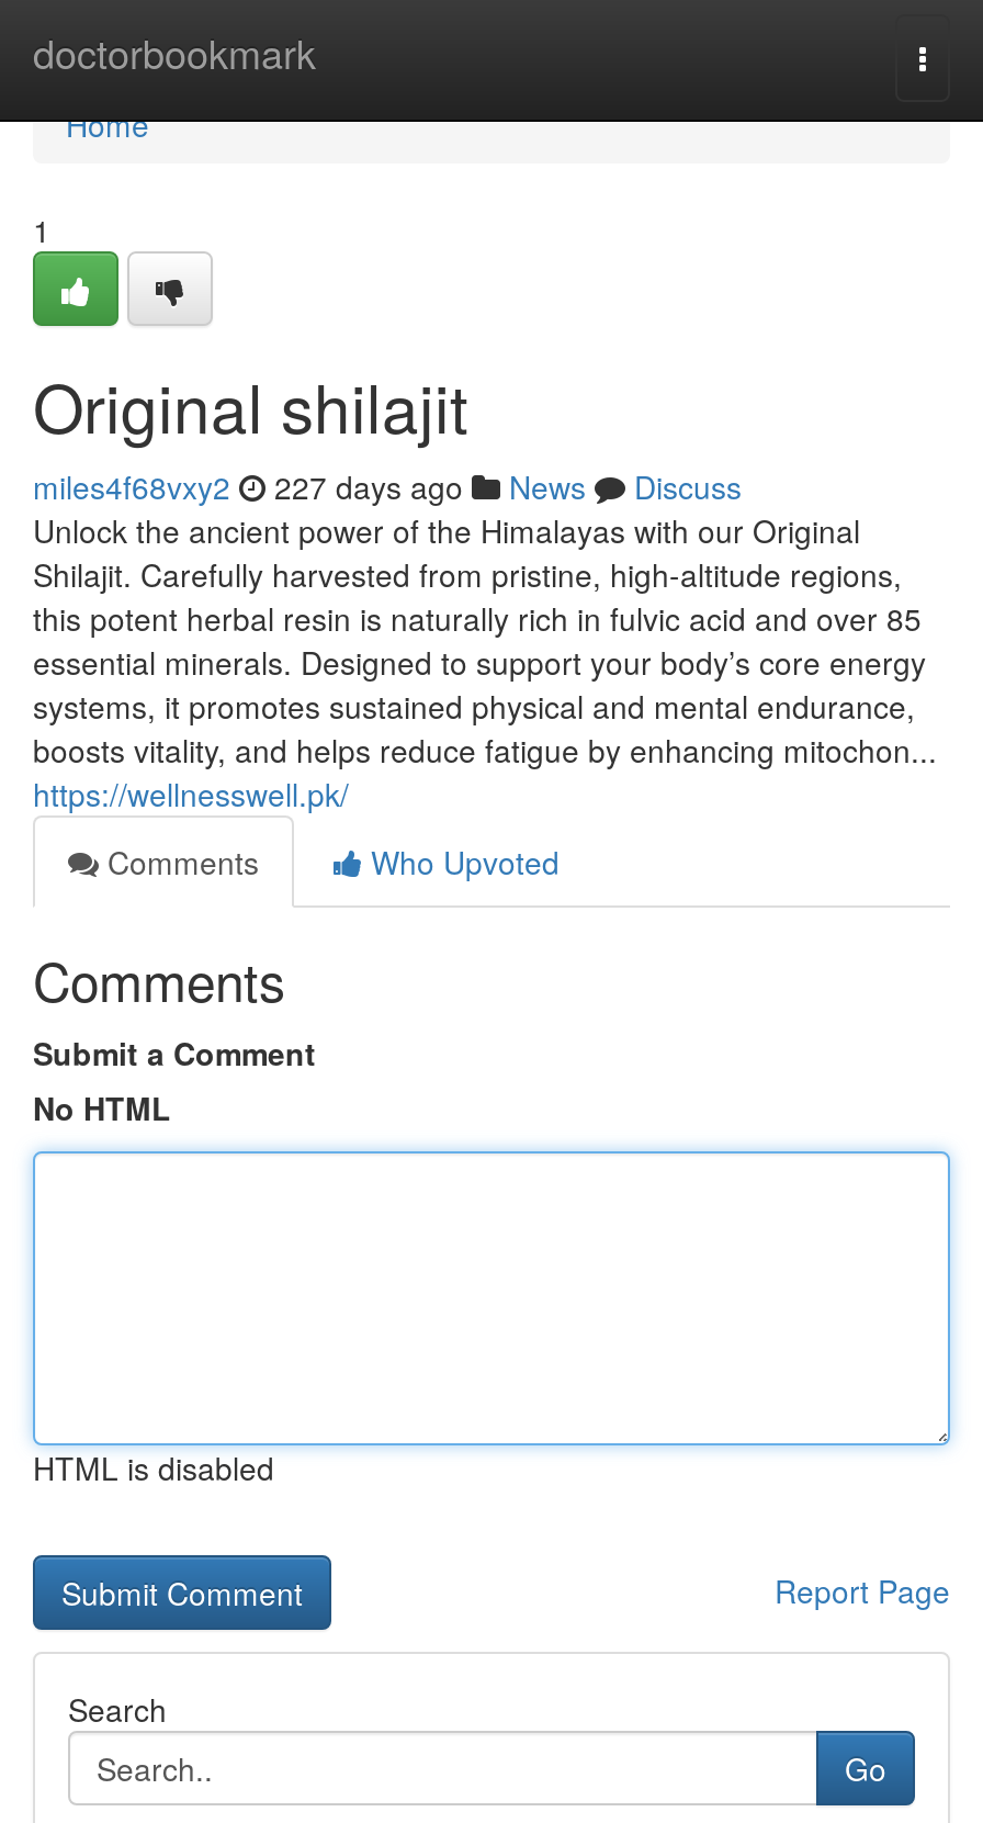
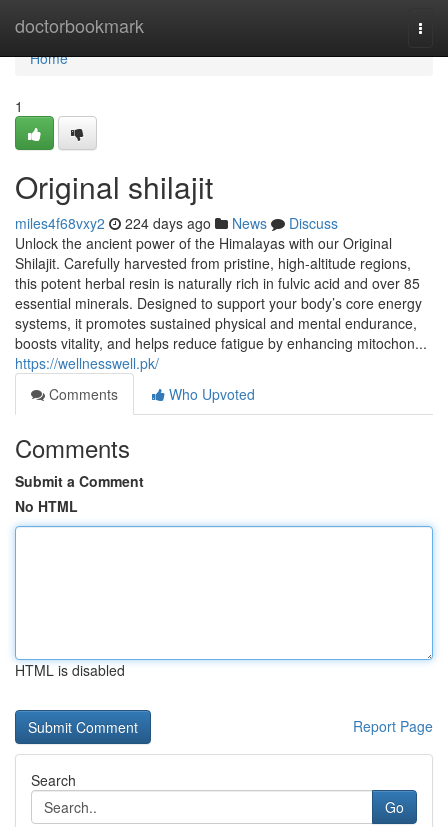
- miles4f68vxy2 227 days ago News Discuss
+ miles4f68vxy2 224 days ago News Discuss
